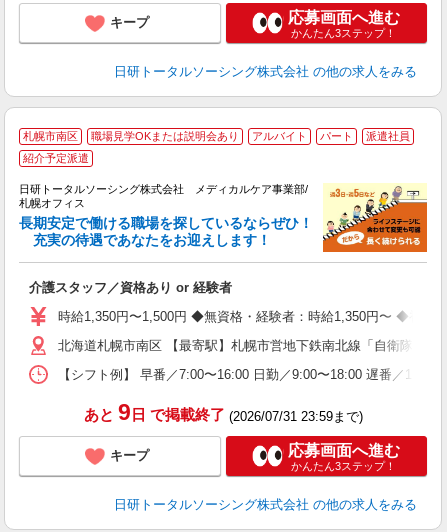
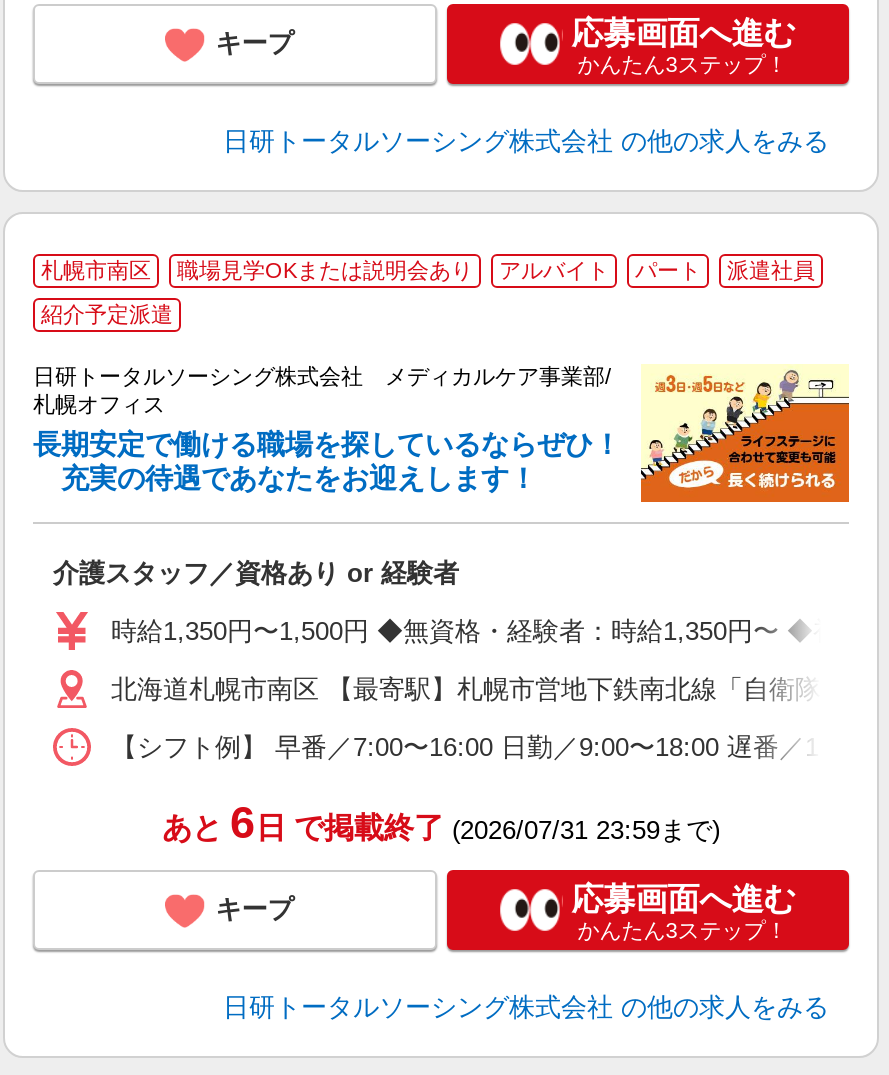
- あと 9日 で掲載終了(2026/07/31 23:59まで)
+ あと 6日 で掲載終了(2026/07/31 23:59まで)
